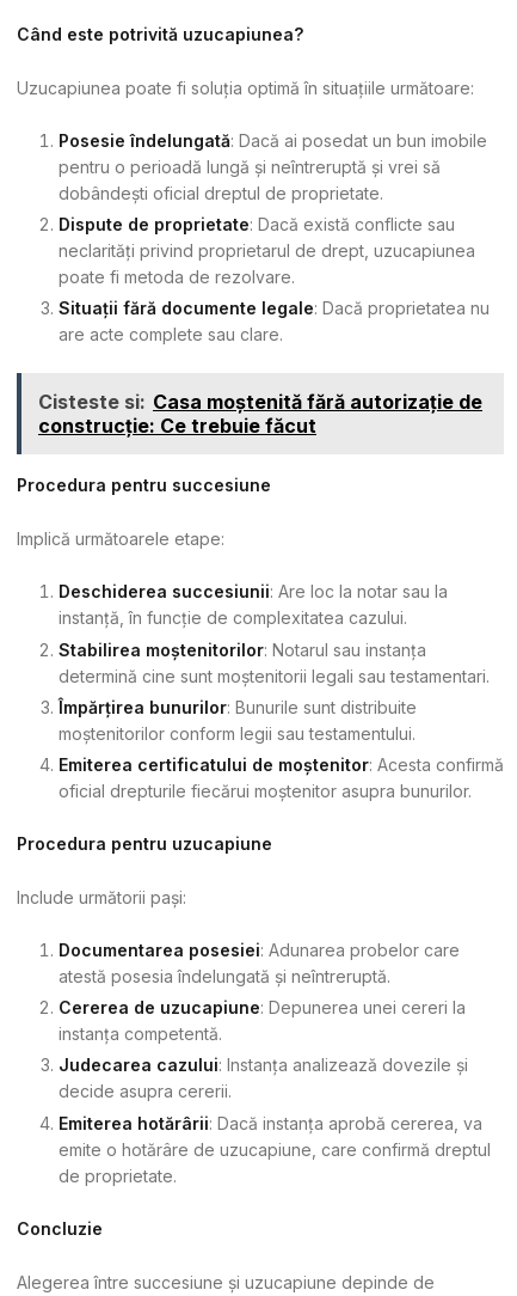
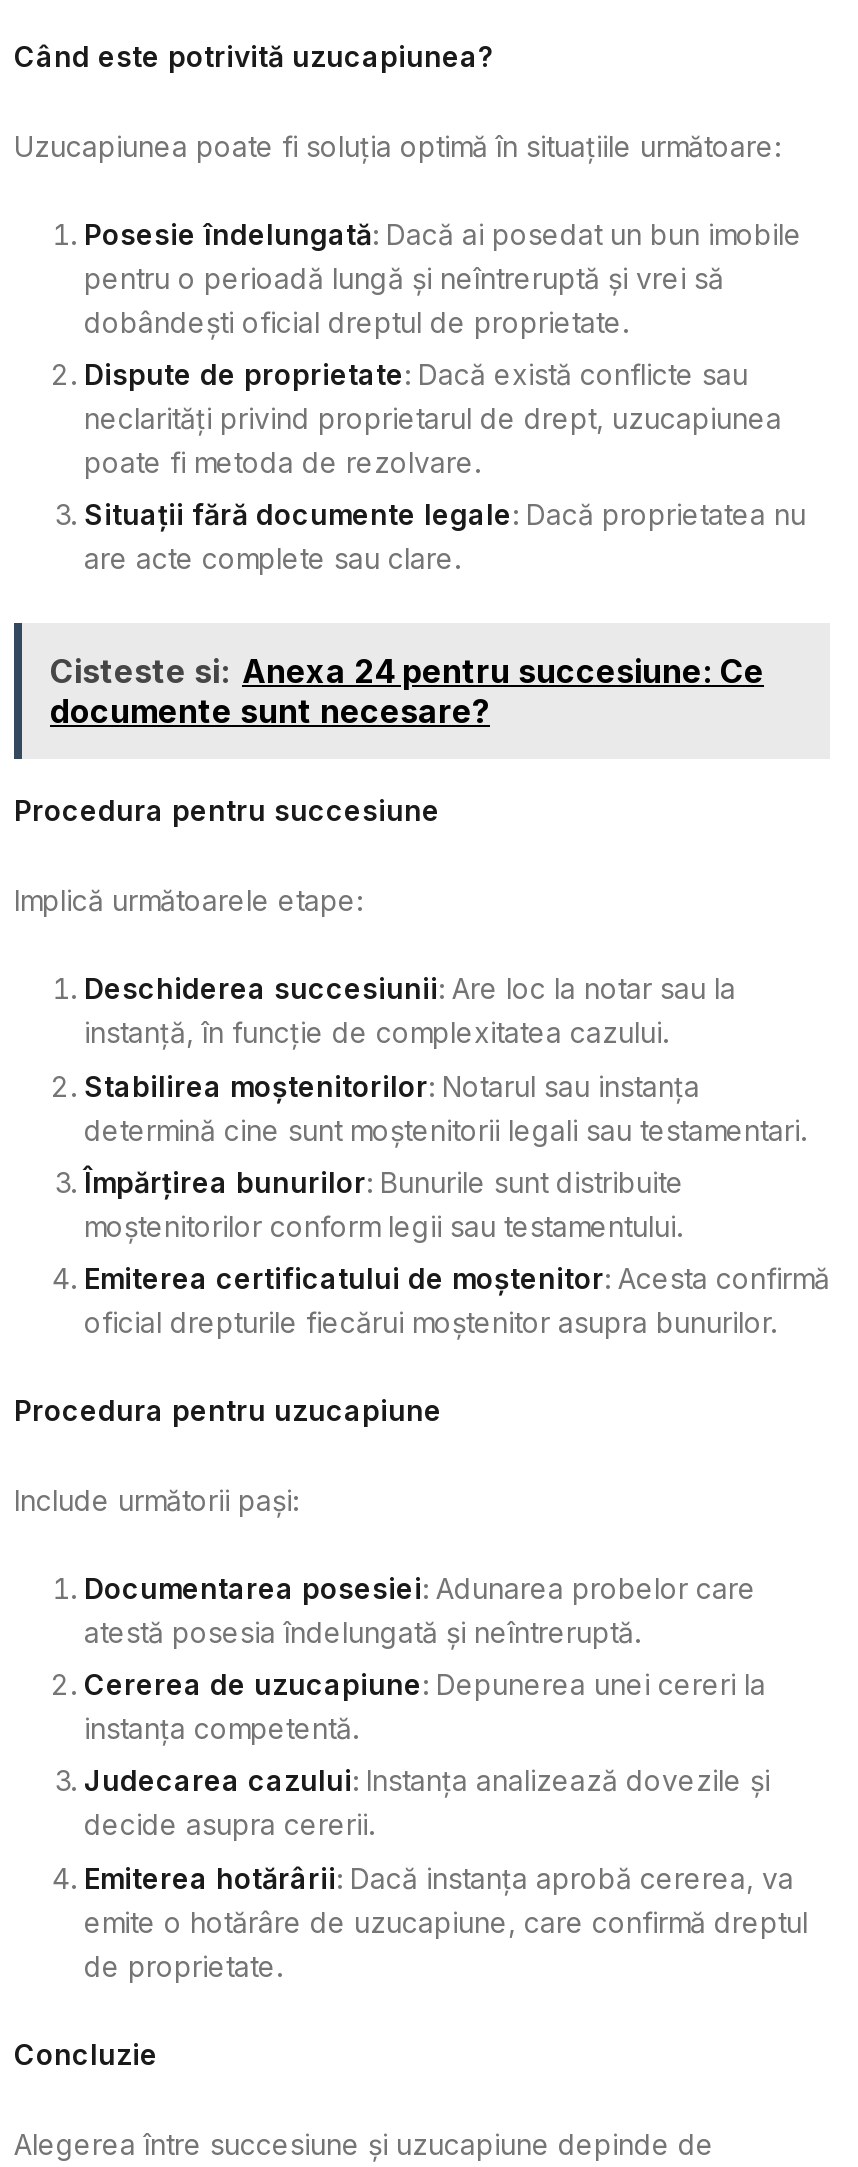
- Cisteste si: Casa moștenită fără autorizație de
- construcție: Ce trebuie făcut
+ Cisteste si: Anexa 24 pentru succesiune: Ce
+ documente sunt necesare?
